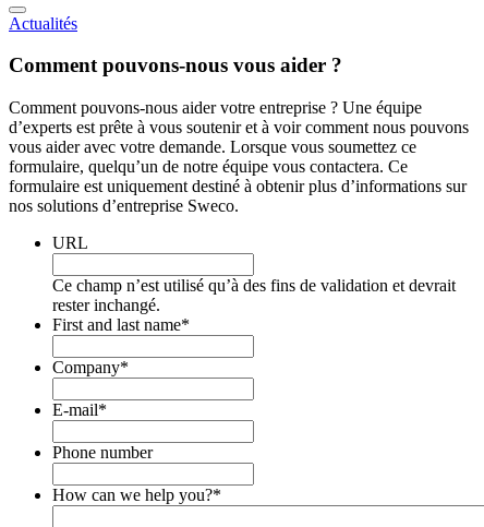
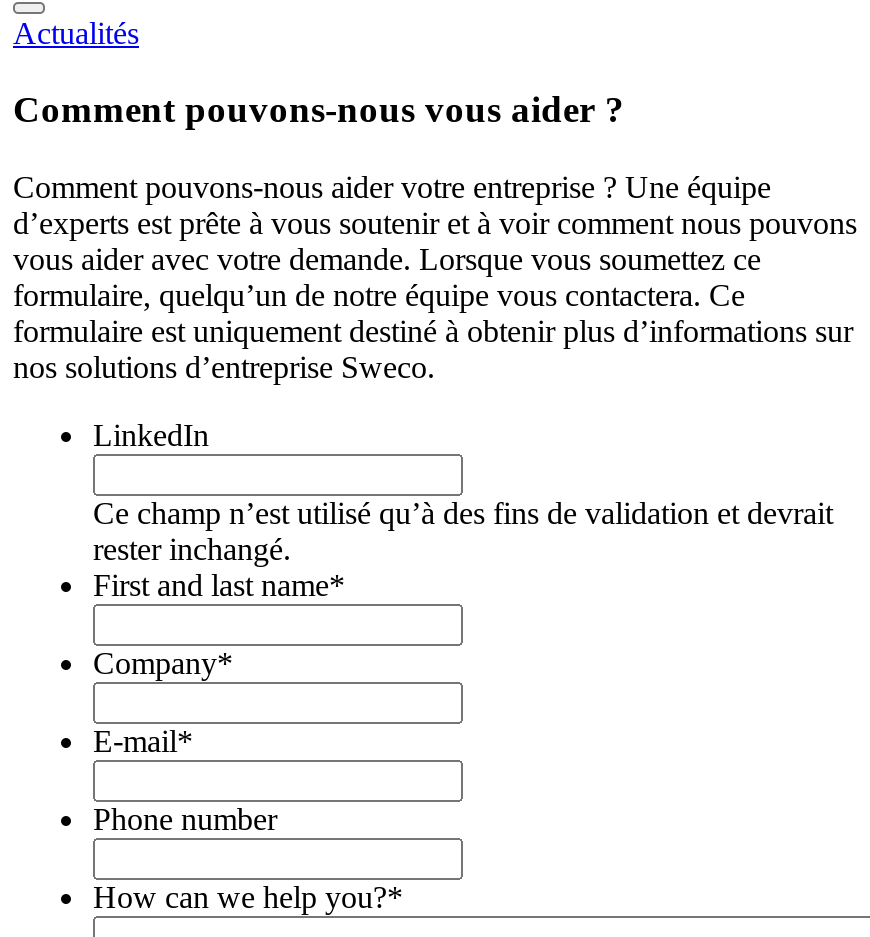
- URL
+ LinkedIn
